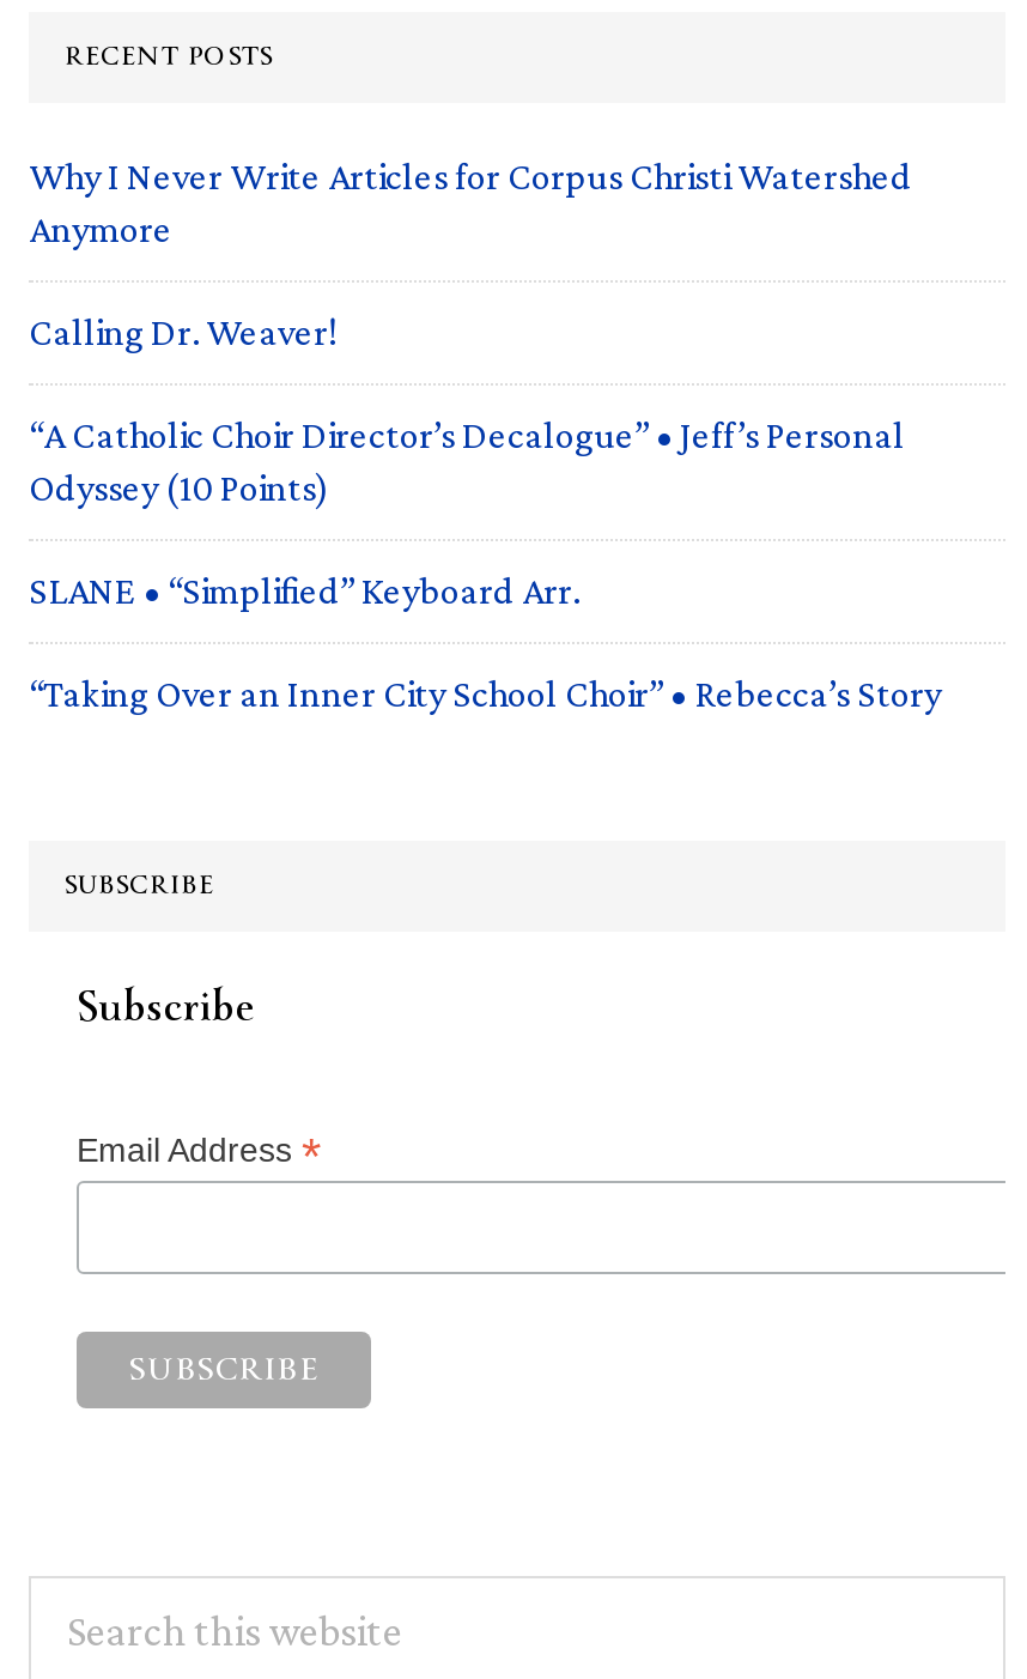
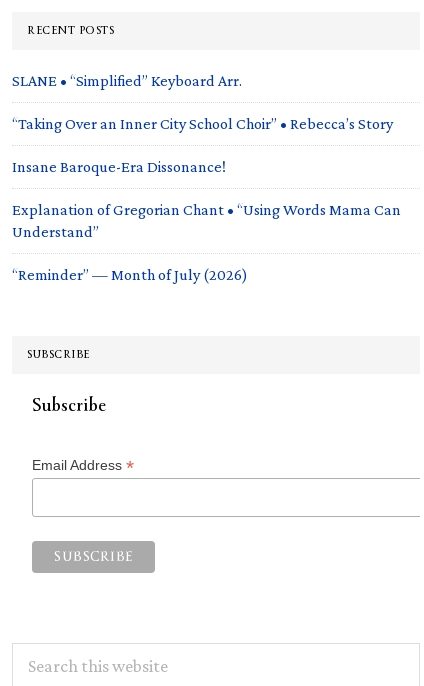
- Why I Never Write Articles for Corpus Christi Watershed
- Anymore
- Calling Dr. Weaver!
- “A Catholic Choir Director’s Decalogue” • Jeff’s Personal
- Odyssey (10 Points)

moved up: SLANE • “Simplified” Keyboard Arr. | “Taking Over an Inner City School Choir” • Rebecca’s Story

+ Insane Baroque-Era Dissonance!
+ Explanation of Gregorian Chant • “Using Words Mama Can
+ Understand”
+ “Reminder” — Month of July (2026)
